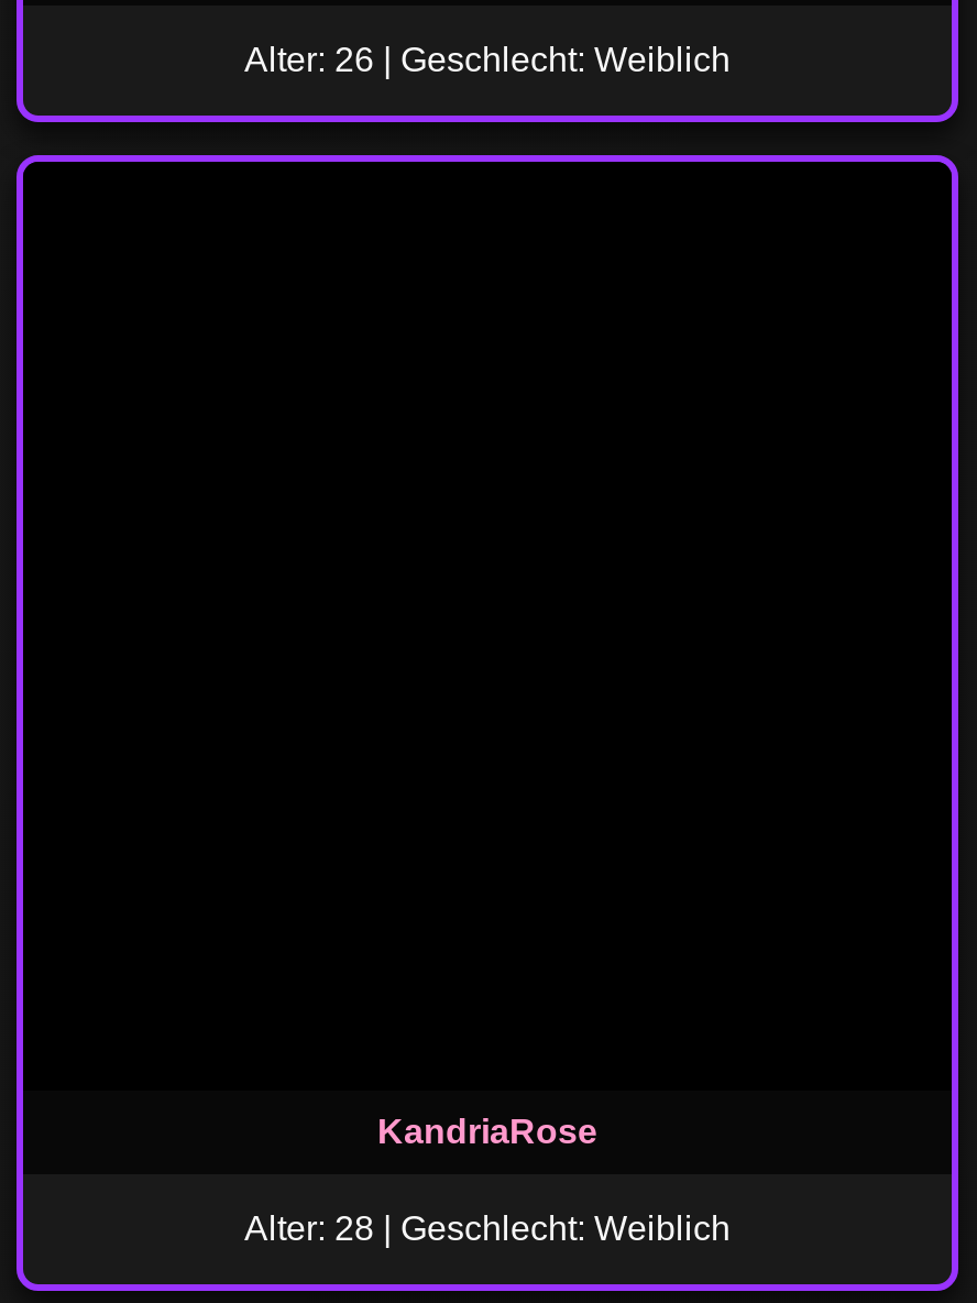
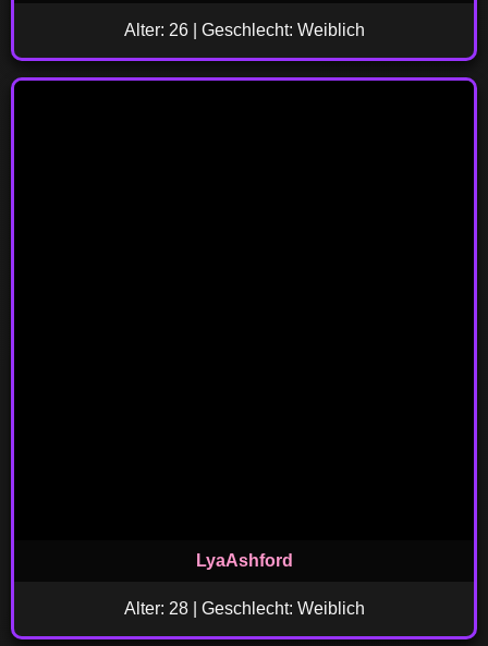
- KandriaRose
+ LyaAshford
